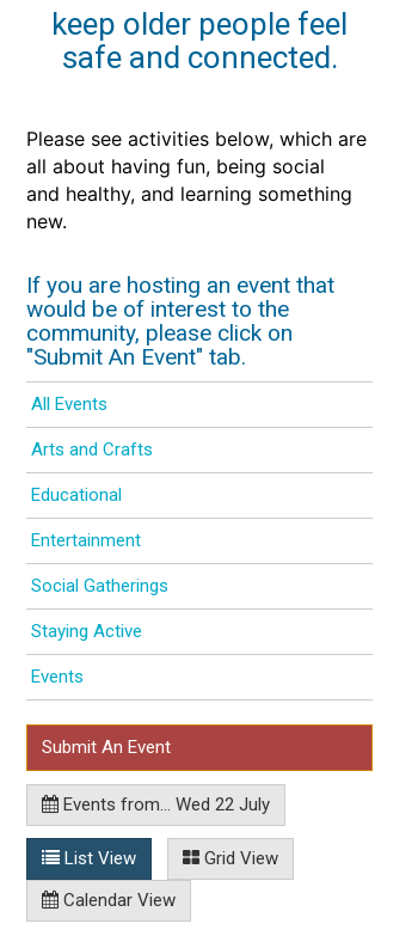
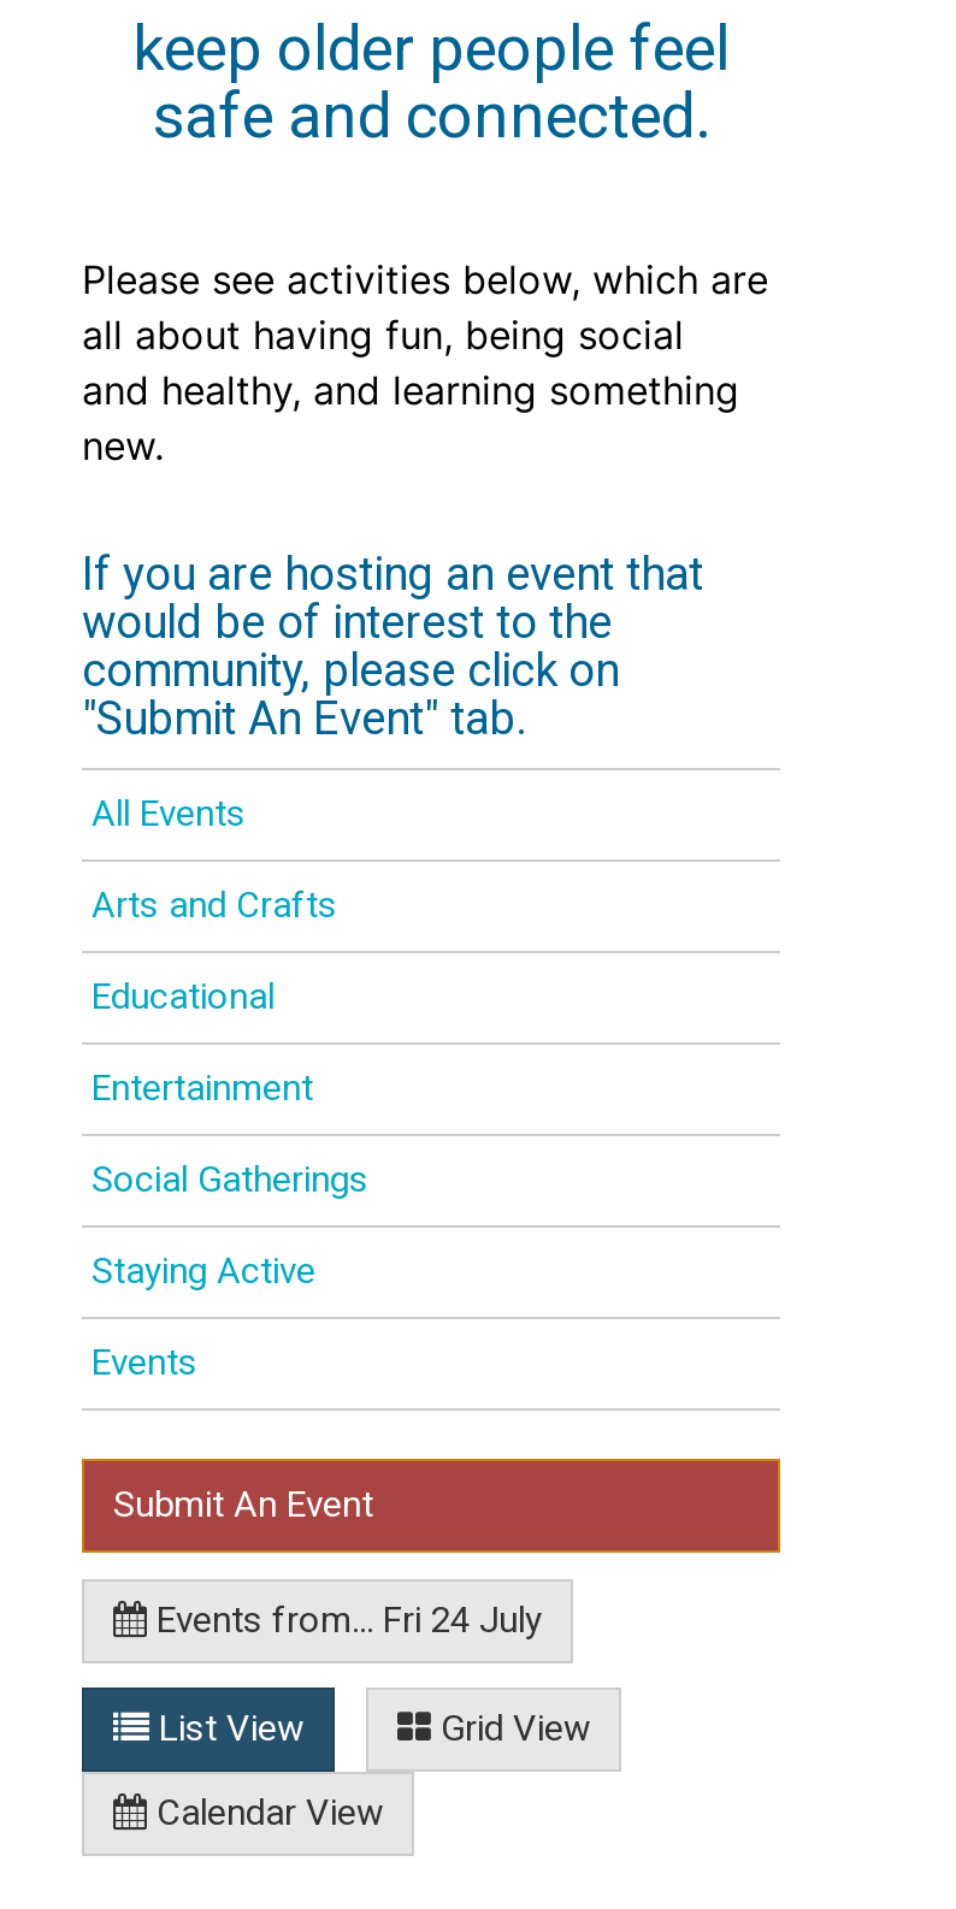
- Events from... Wed 22 July
+ Events from... Fri 24 July
